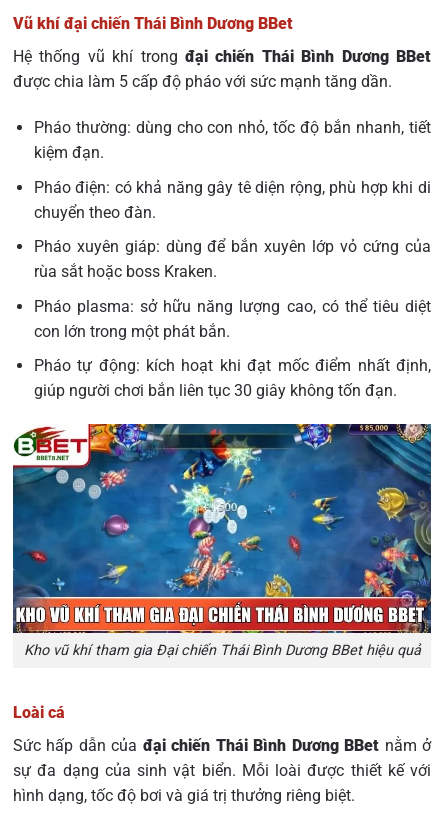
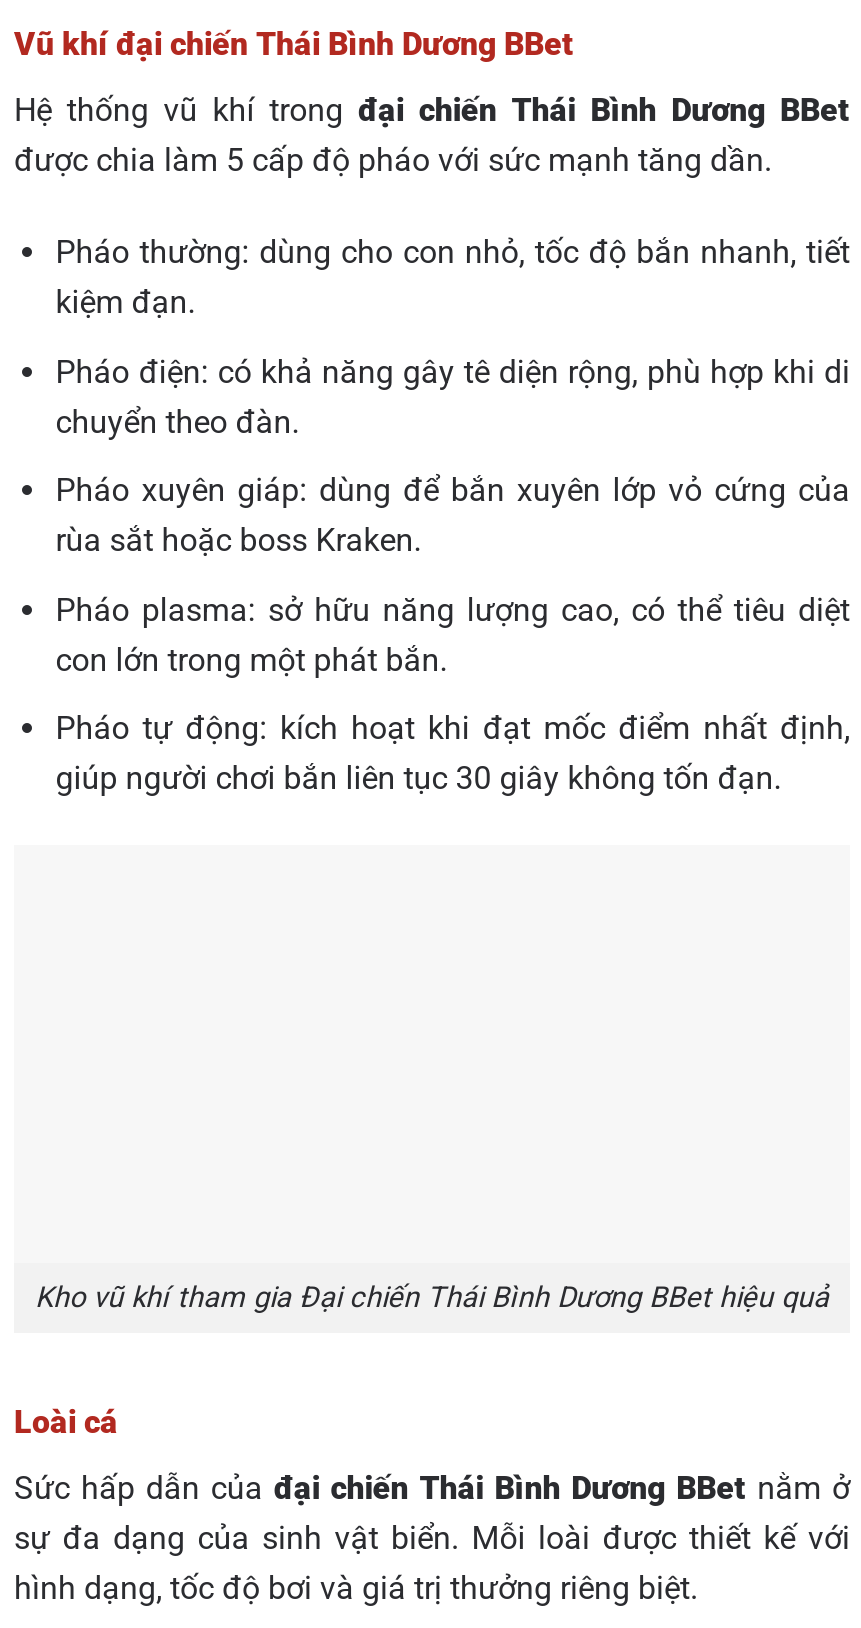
- [image]
